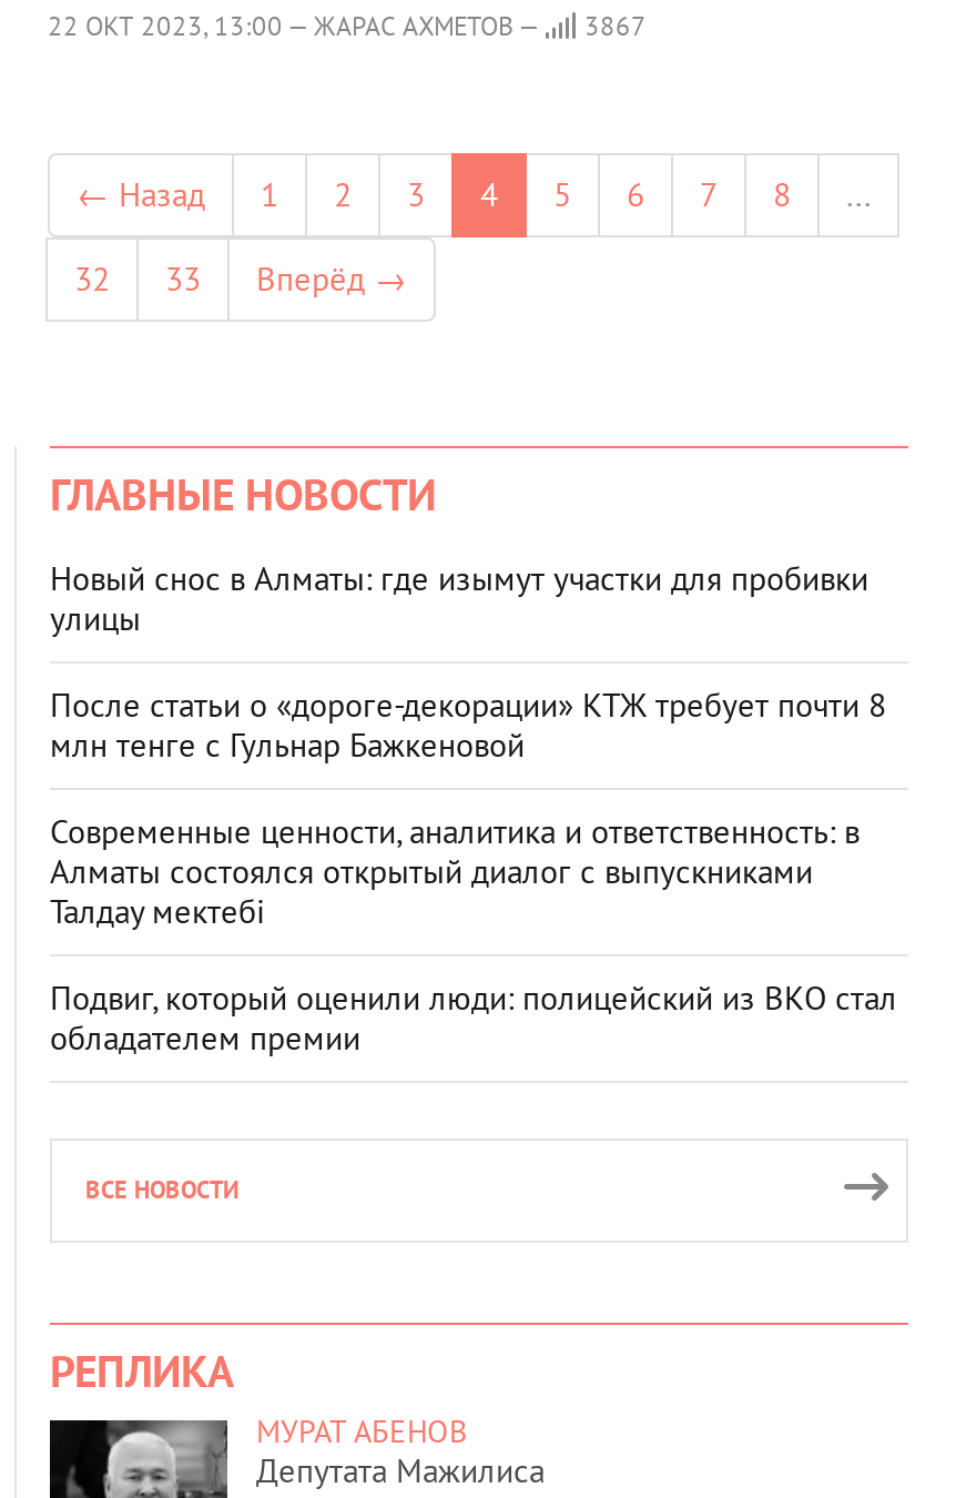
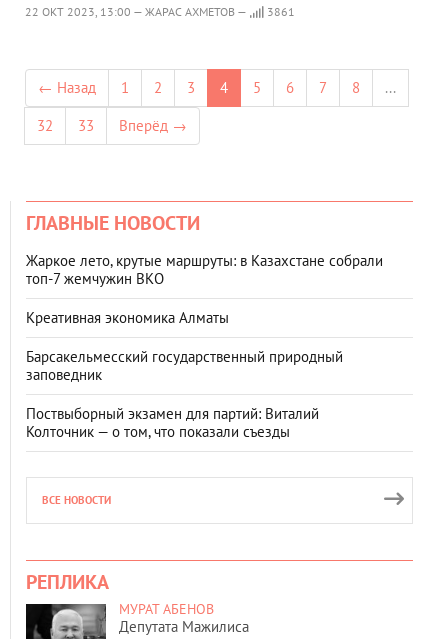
- 22 ОКТ 2023, 13:00 — ЖАРАС АХМЕТОВ — 3867
+ 22 ОКТ 2023, 13:00 — ЖАРАС АХМЕТОВ — 3861

- Новый снос в Алматы: где изымут участки для пробивки
- улицы
+ Жаркое лето, крутые маршруты: в Казахстане собрали
+ топ‑7 жемчужин ВКО

- После статьи о «дороге-декорации» КТЖ требует почти 8
- млн тенге с Гульнар Бажкеновой
+ Креативная экономика Алматы

- Современные ценности, аналитика и ответственность: в
- Алматы состоялся открытый диалог с выпускниками
- Талдау мектебі
+ Барсакельмесский государственный природный
+ заповедник

- Подвиг, который оценили люди: полицейский из ВКО стал
- обладателем премии
+ Поствыборный экзамен для партий: Виталий
+ Колточник — о том, что показали съезды
